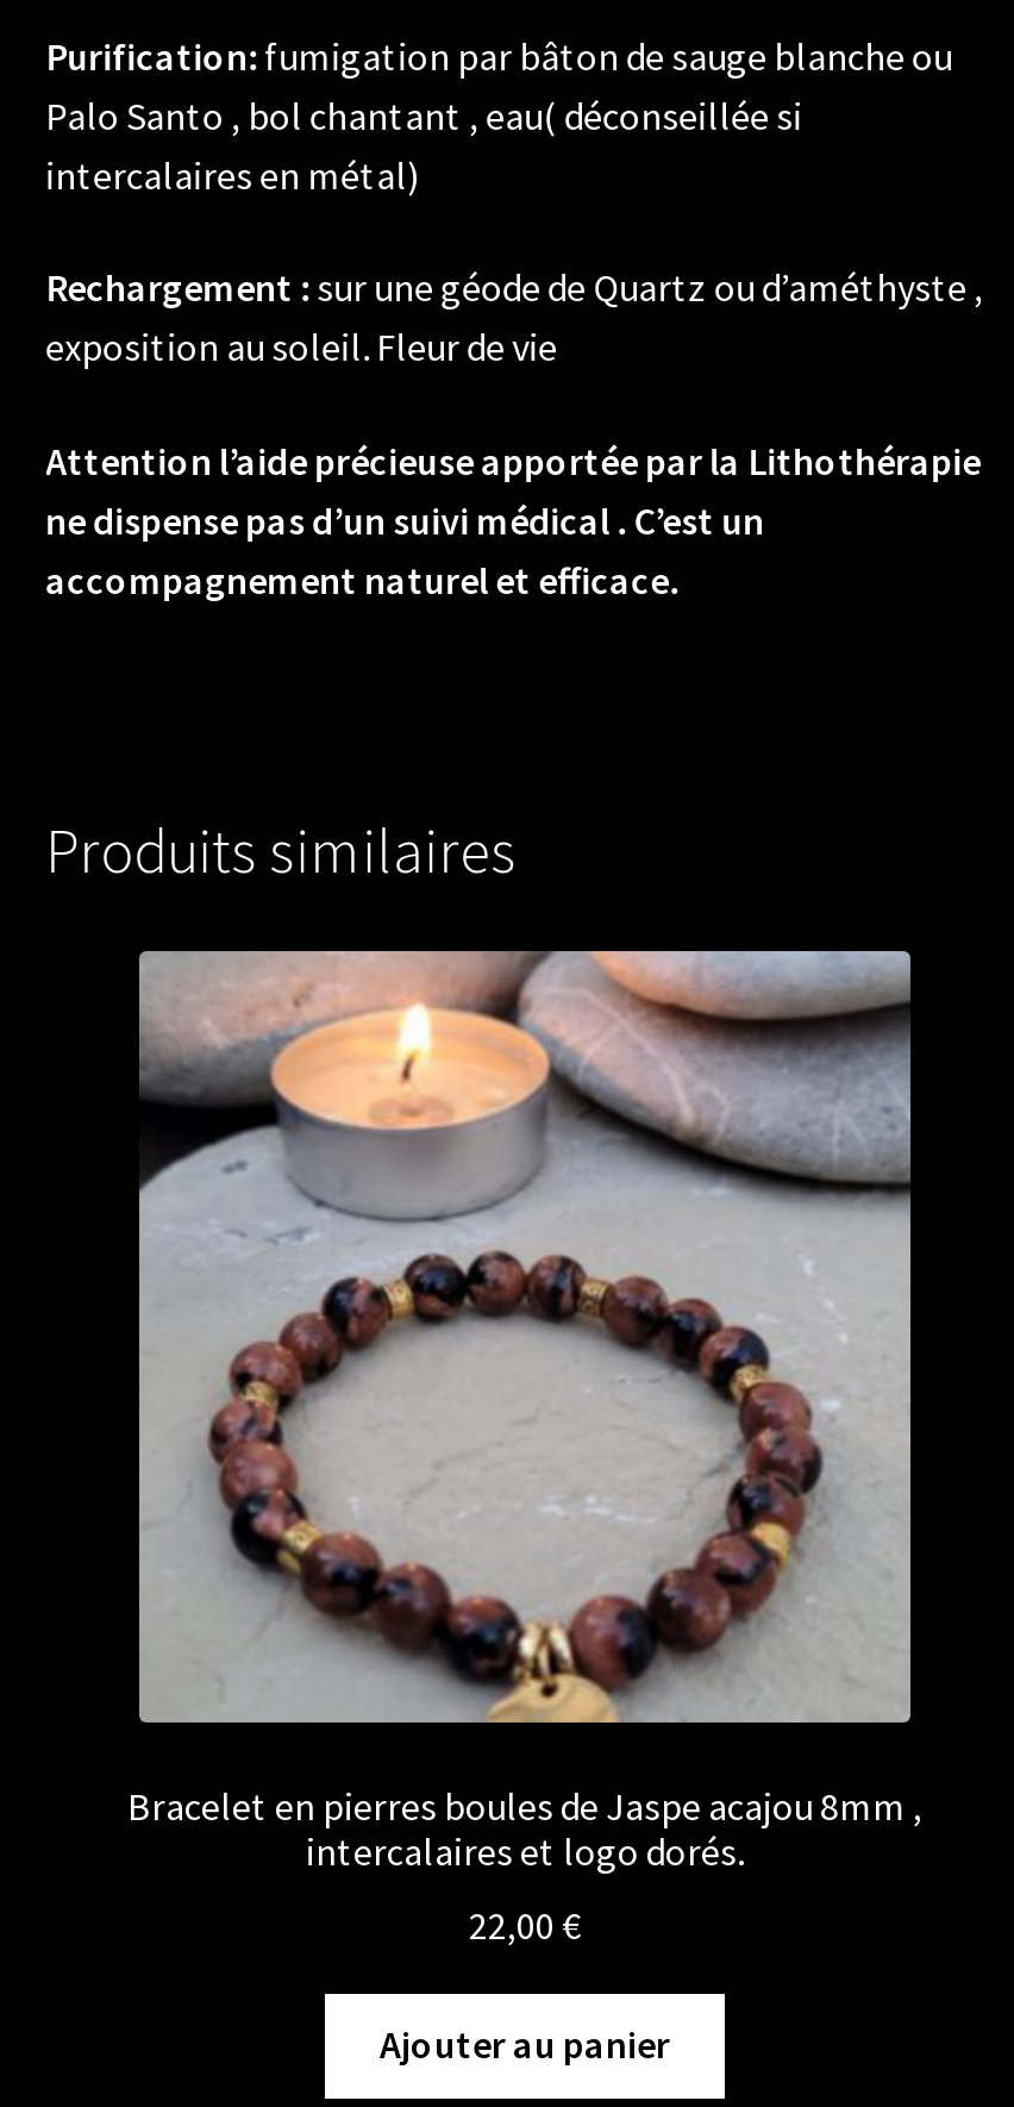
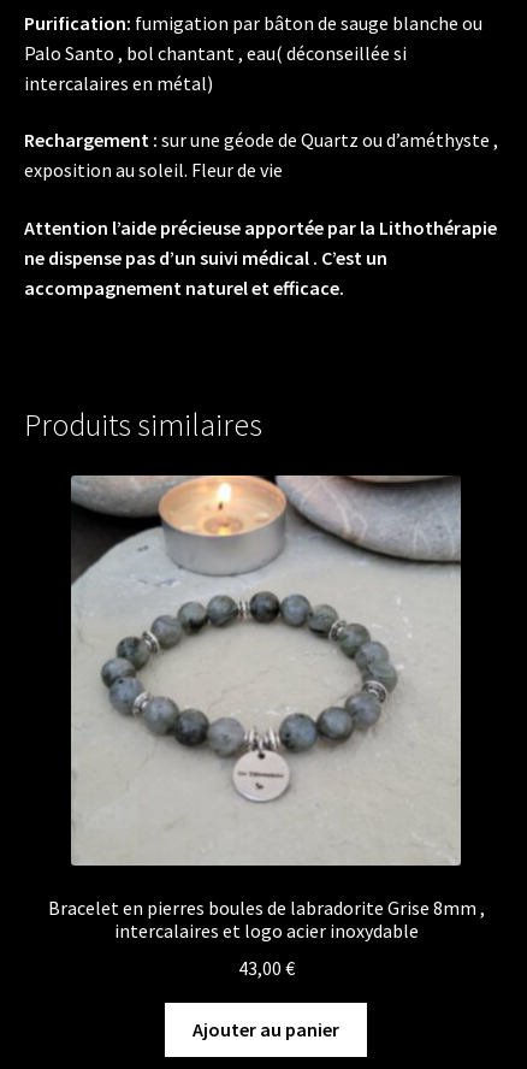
- [image]
- Bracelet en pierres boules de Jaspe acajou 8mm ,
- intercalaires et logo dorés.
+ [image]
+ Bracelet en pierres boules de labradorite Grise 8mm ,
+ intercalaires et logo acier inoxydable

- 22,00 €
+ 43,00 €
